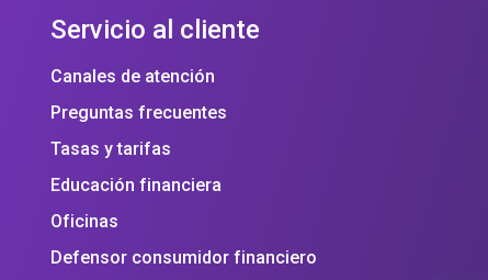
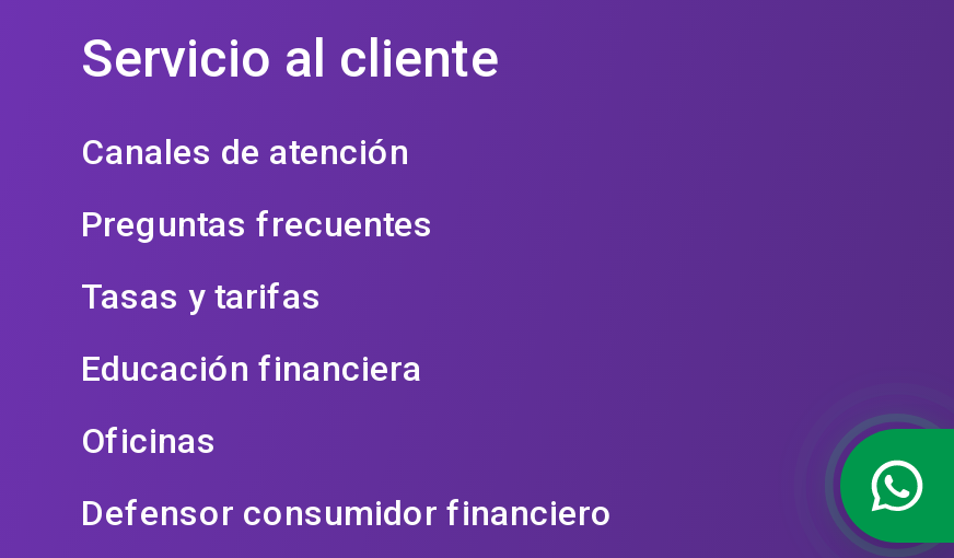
+ [image]
